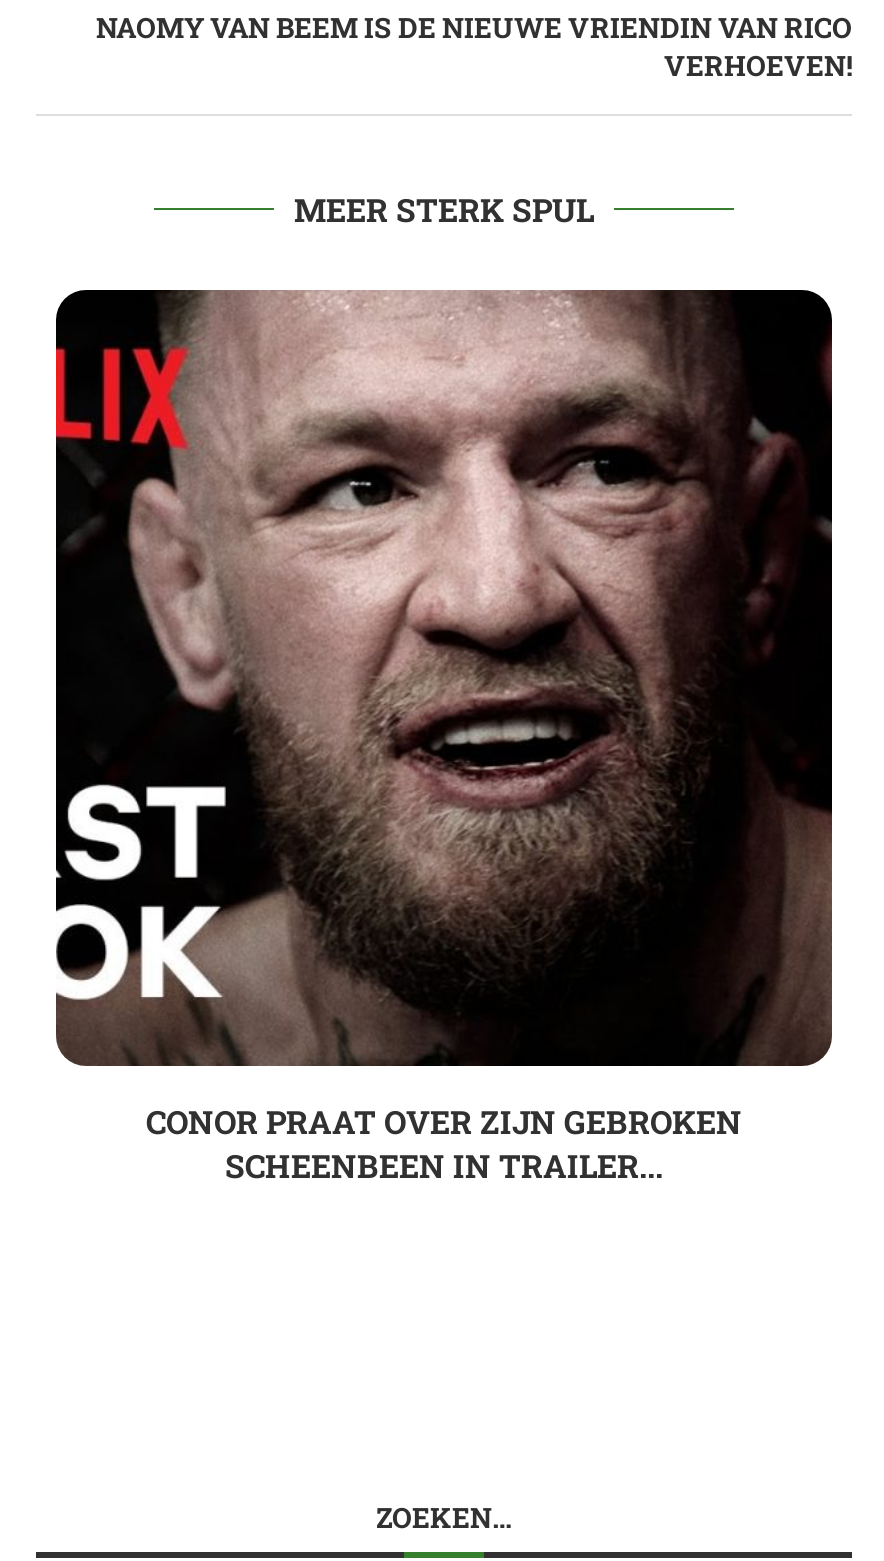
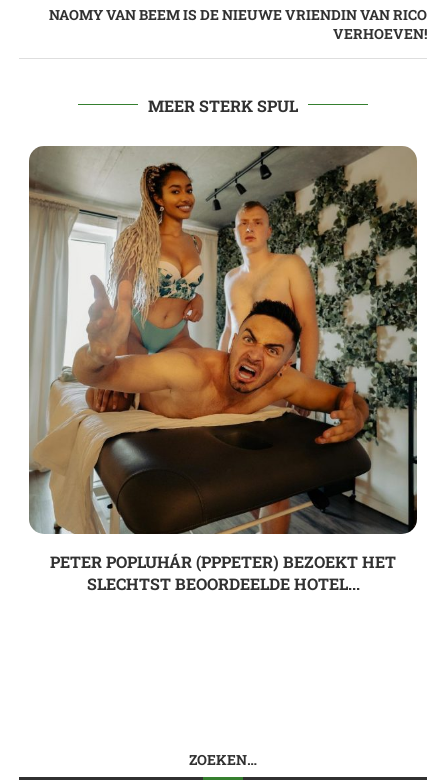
- [image]
- CONOR PRAAT OVER ZIJN GEBROKEN
- SCHEENBEEN IN TRAILER...
+ [image]
+ PETER POPLUHÁR (PPPETER) BEZOEKT HET
+ SLECHTST BEOORDEELDE HOTEL...
